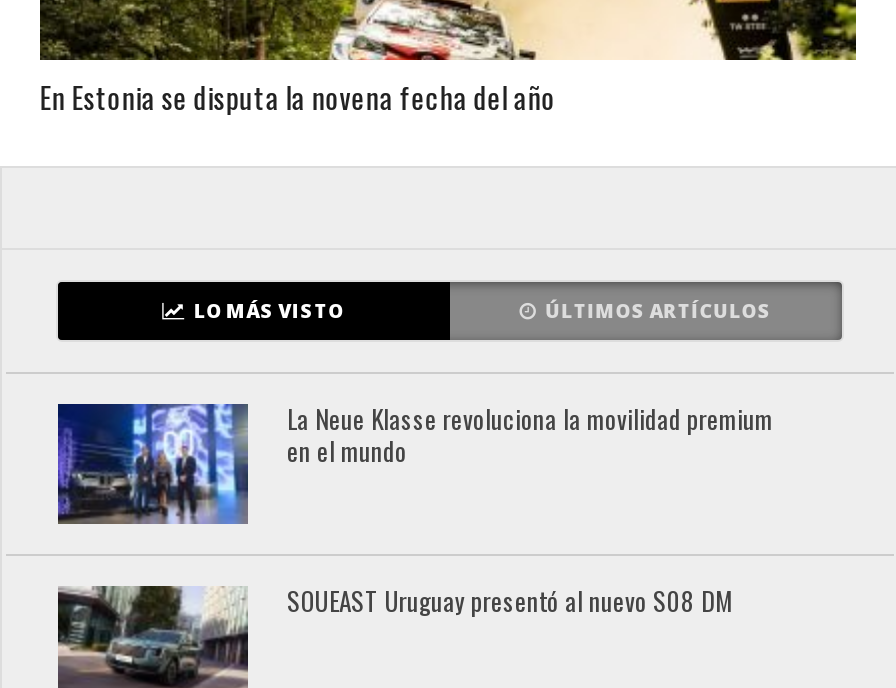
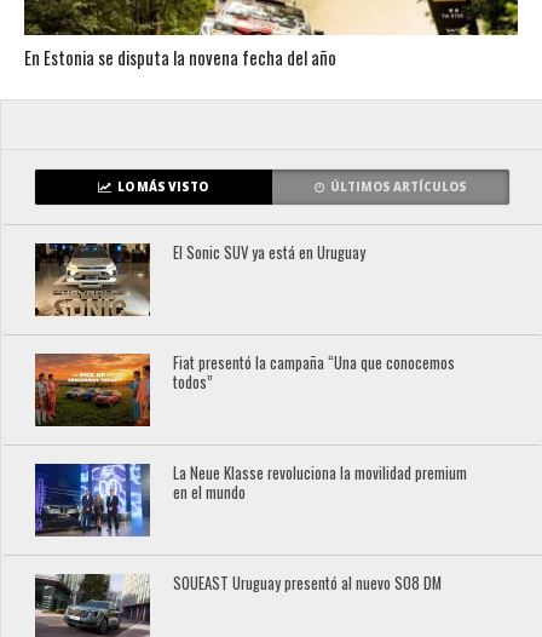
+ [image]
+ El Sonic SUV ya está en Uruguay

+ [image]
+ Fiat presentó la campaña “Una que conocemos
+ todos”
